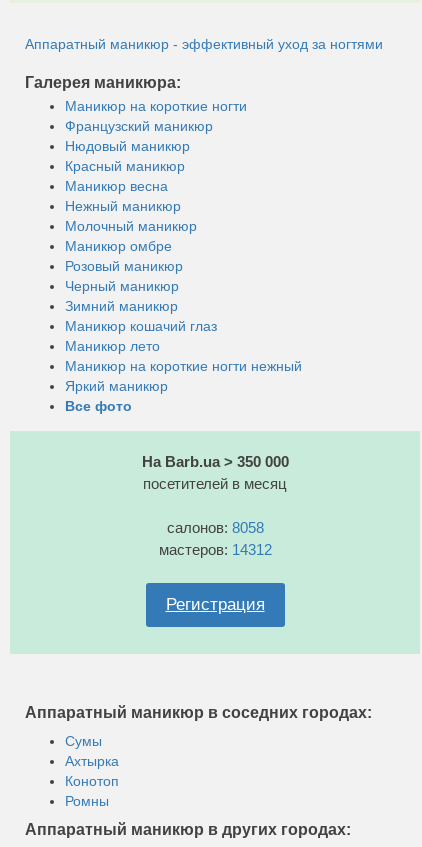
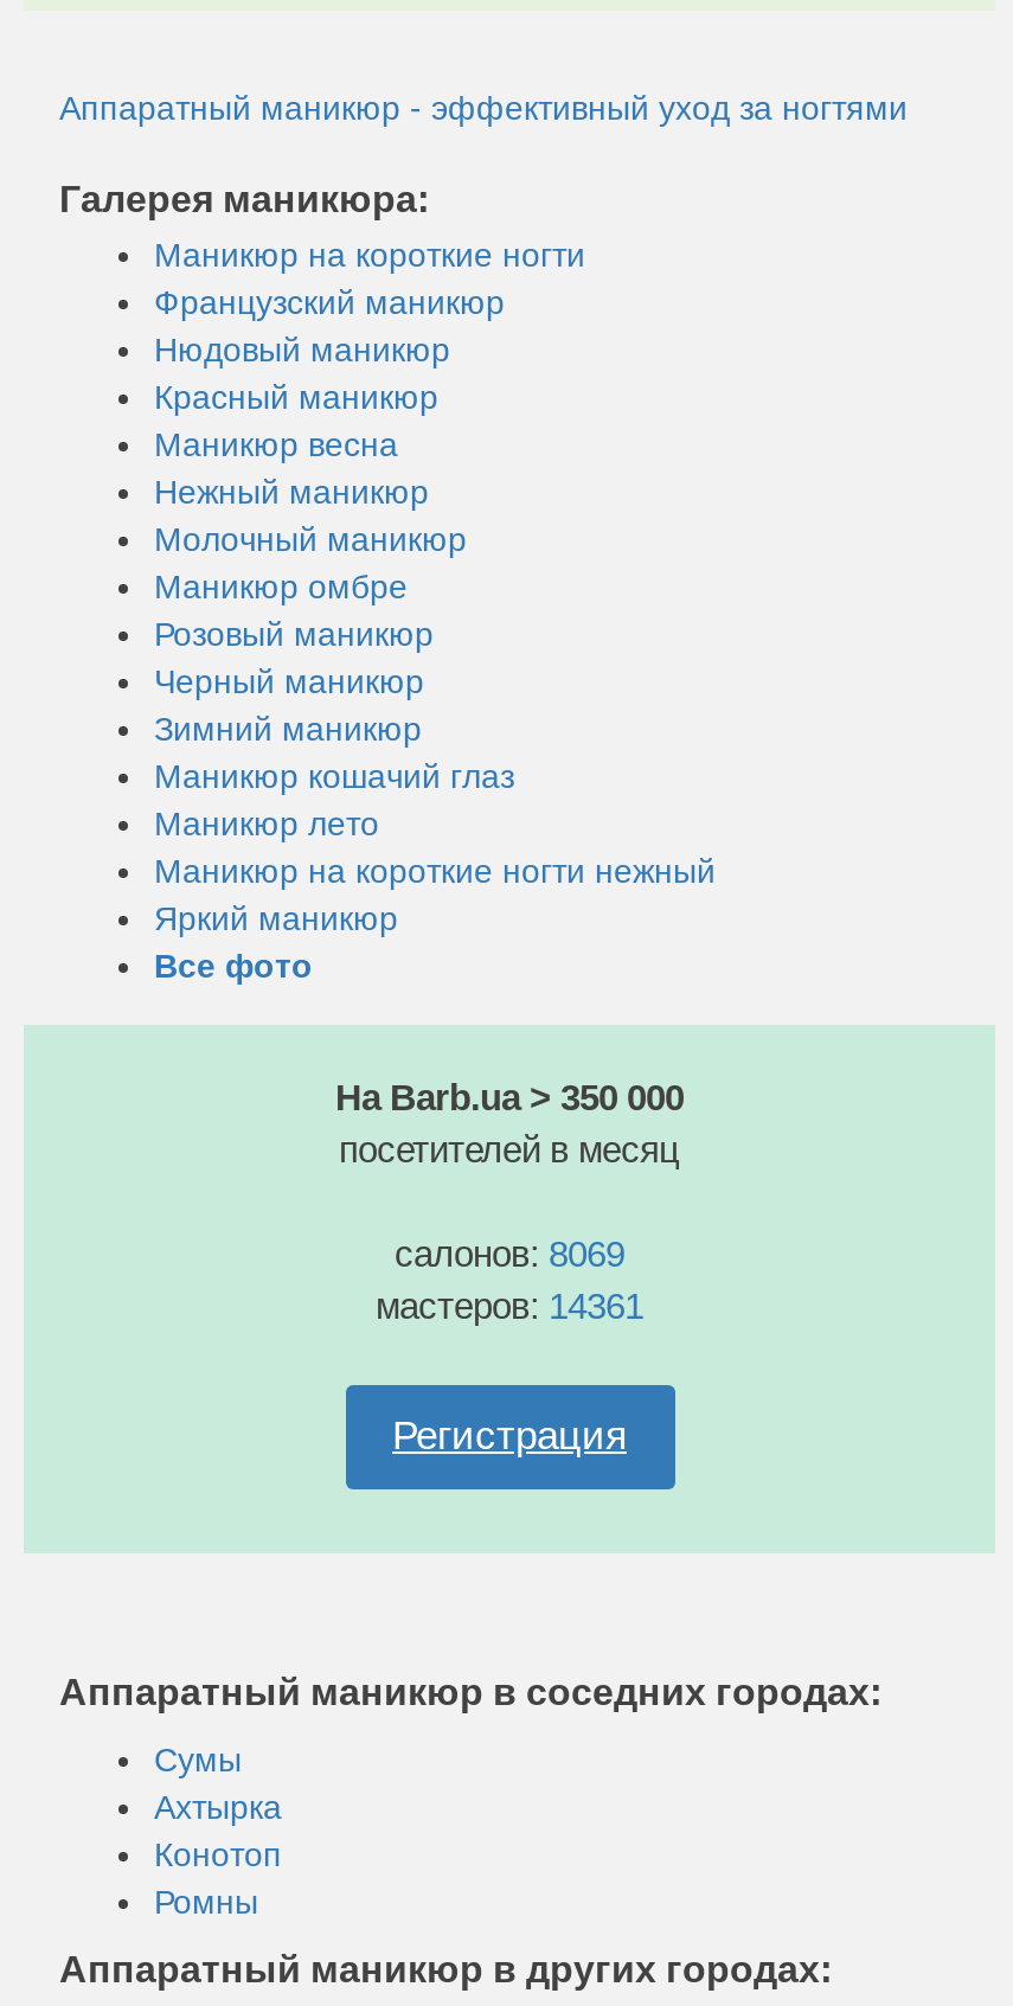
- салонов: 8058
+ салонов: 8069

- мастеров: 14312
+ мастеров: 14361
